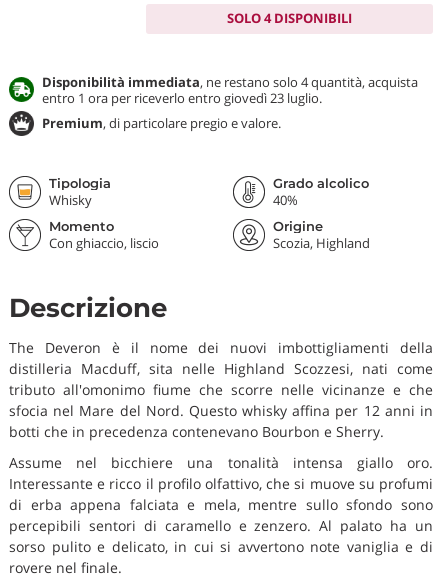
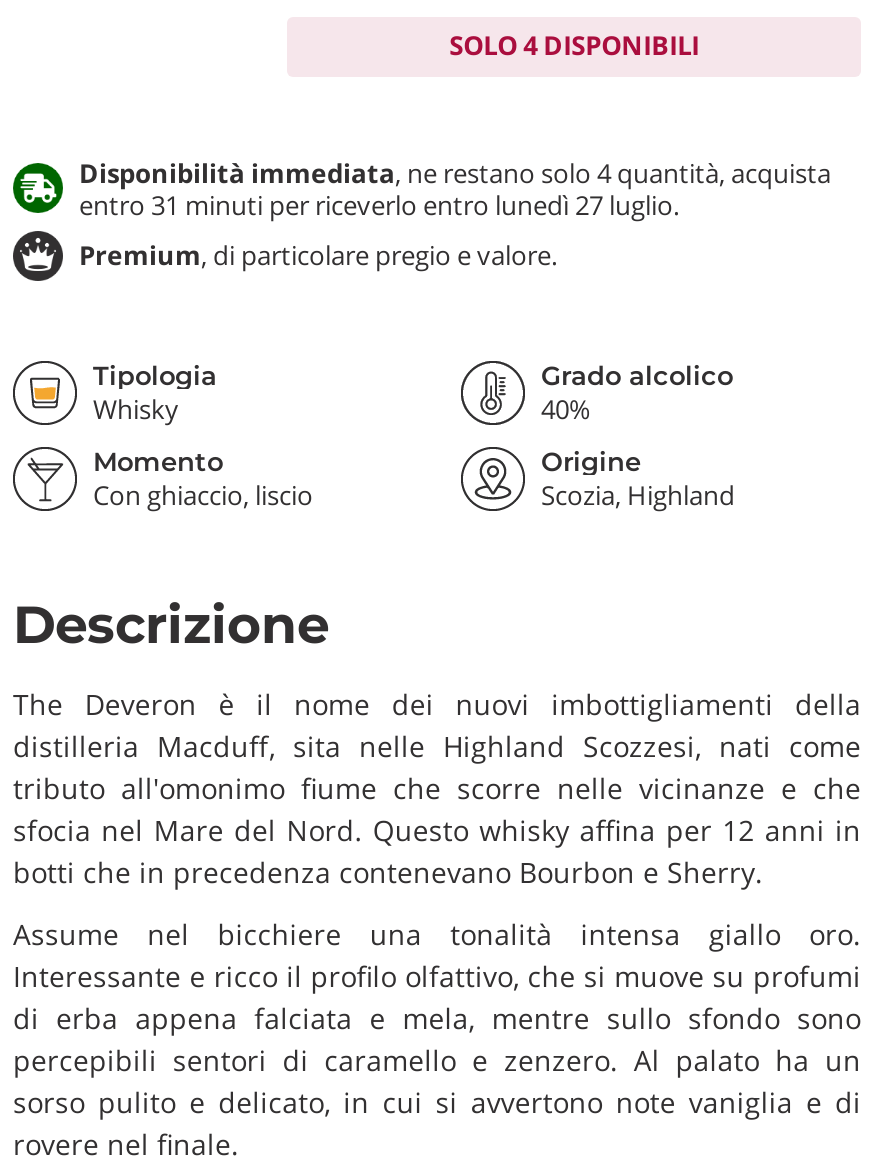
- entro 1 ora per riceverlo entro giovedì 23 luglio.
+ entro 31 minuti per riceverlo entro lunedì 27 luglio.
